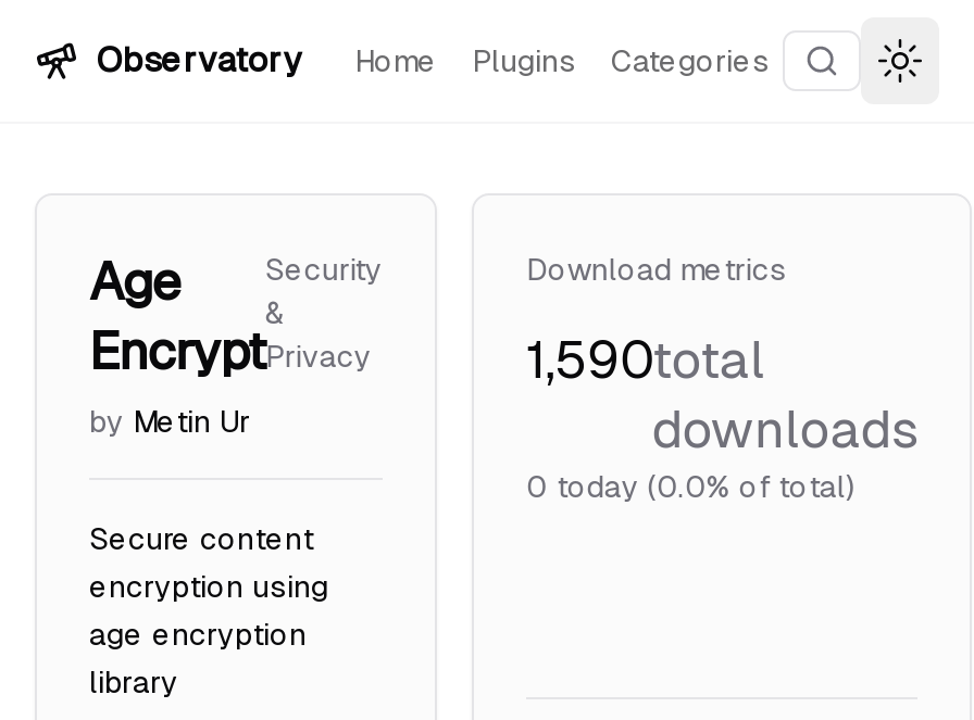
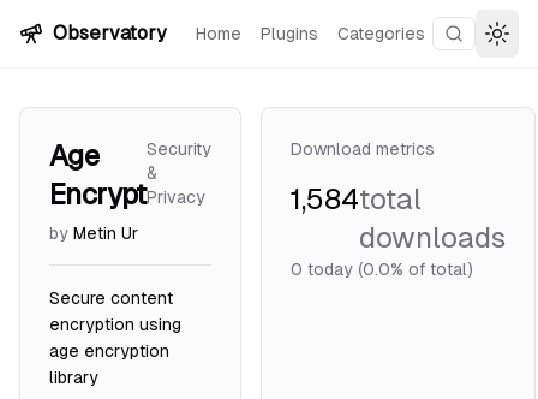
- 1,590total
+ 1,584total
